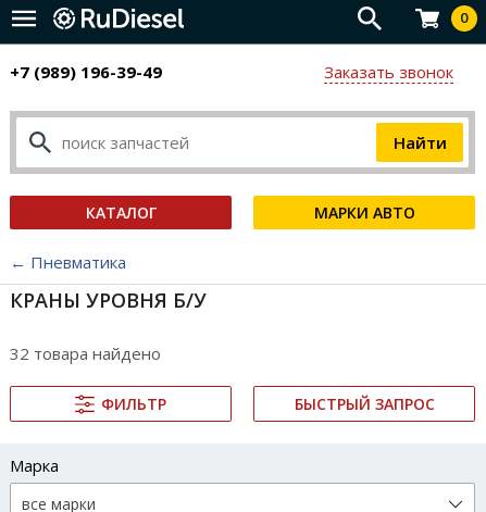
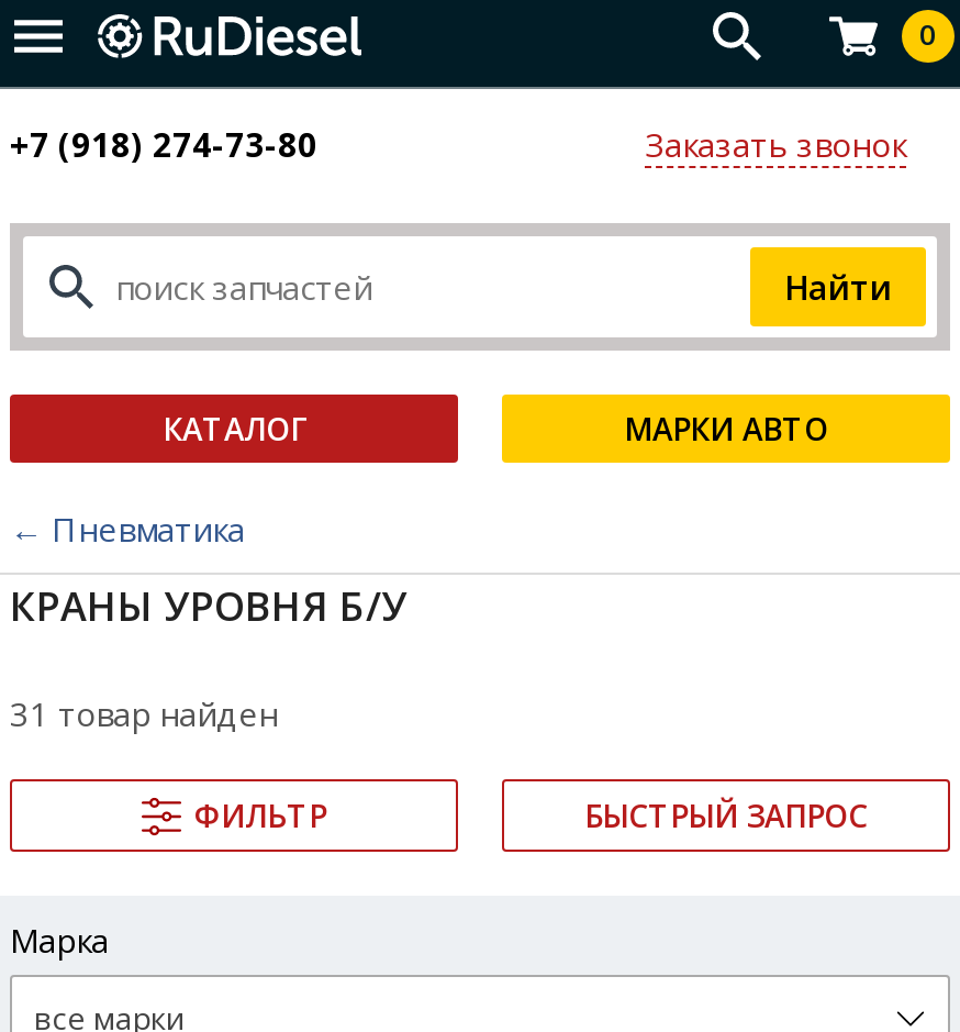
- +7 (989) 196-39-49
+ +7 (918) 274-73-80

- 32 товара найдено
+ 31 товар найден
